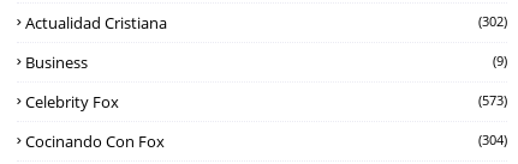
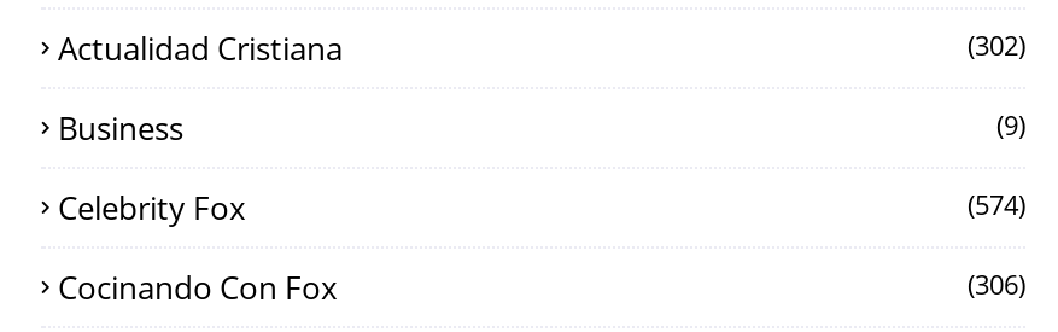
- (573)
+ (574)

- (304)
+ (306)
